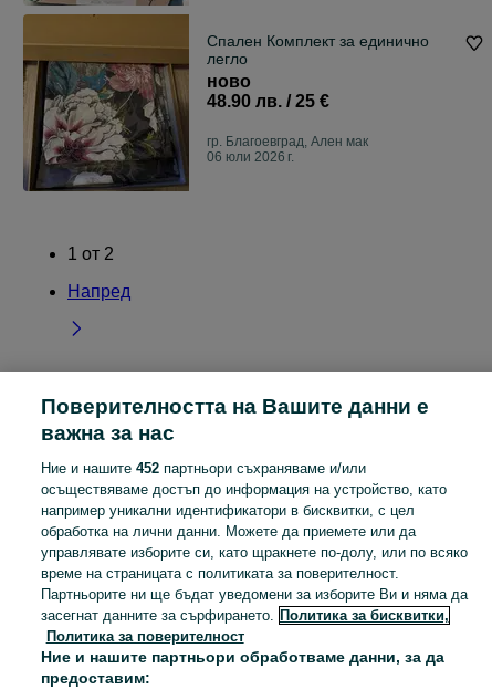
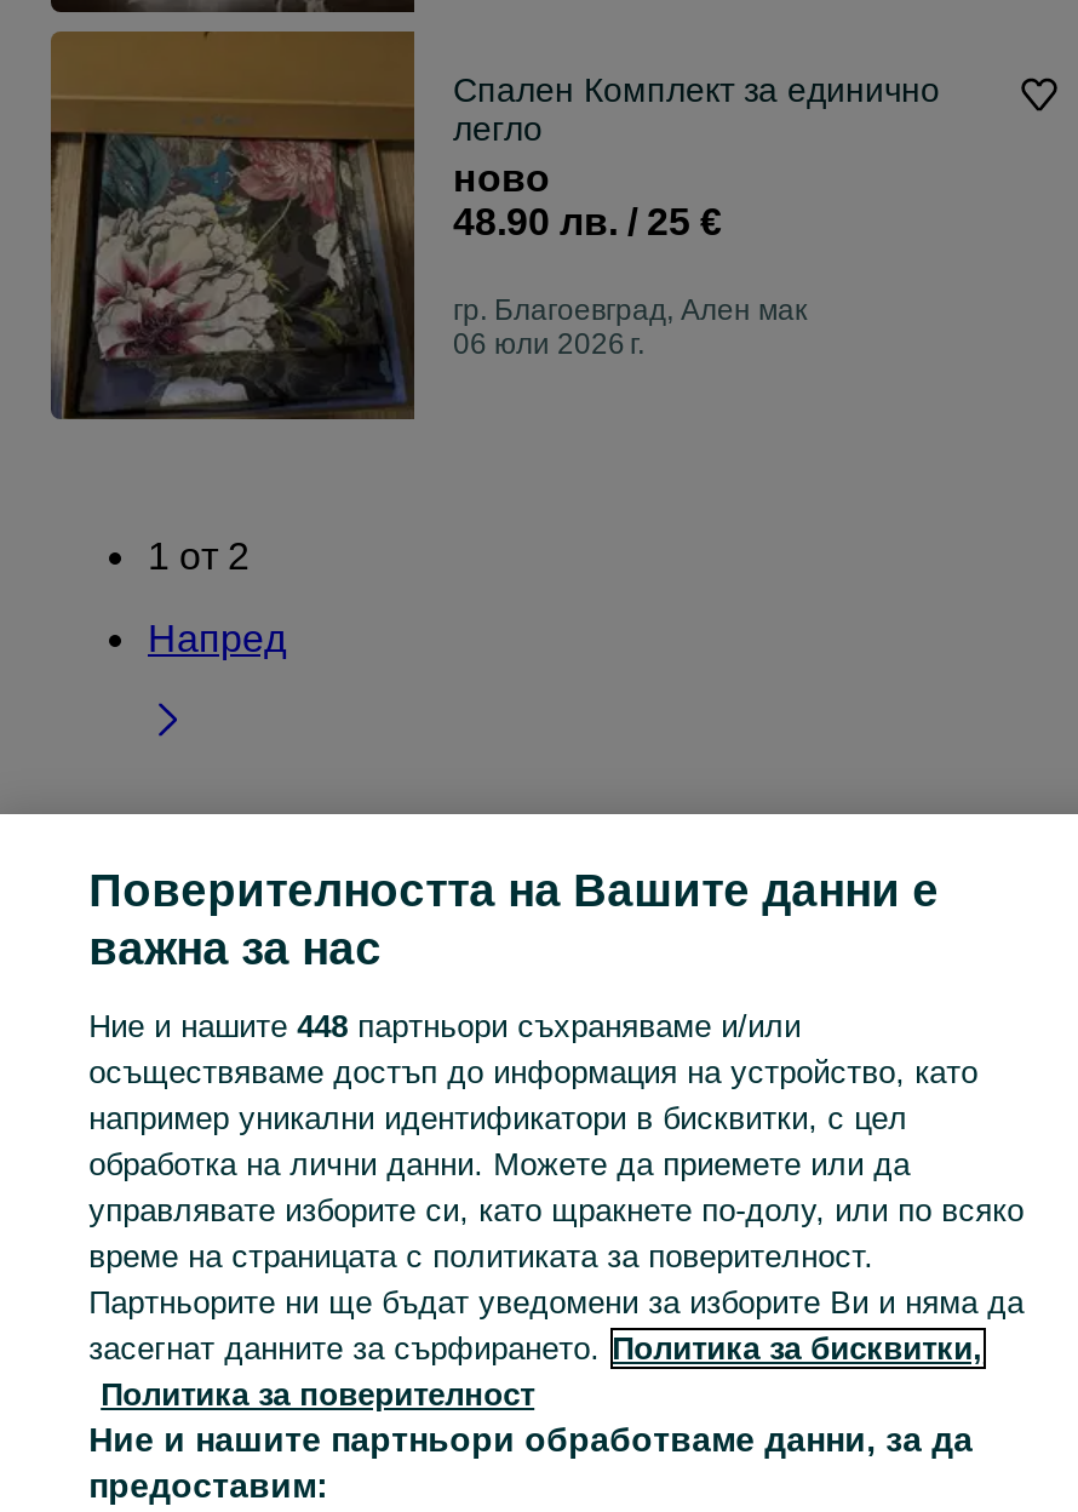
- Ние и нашите 452 партньори съхраняваме и/или
+ Ние и нашите 448 партньори съхраняваме и/или
